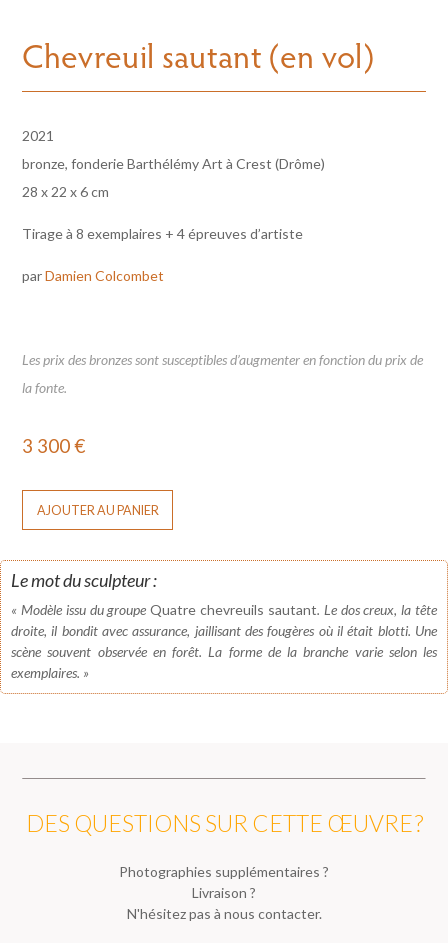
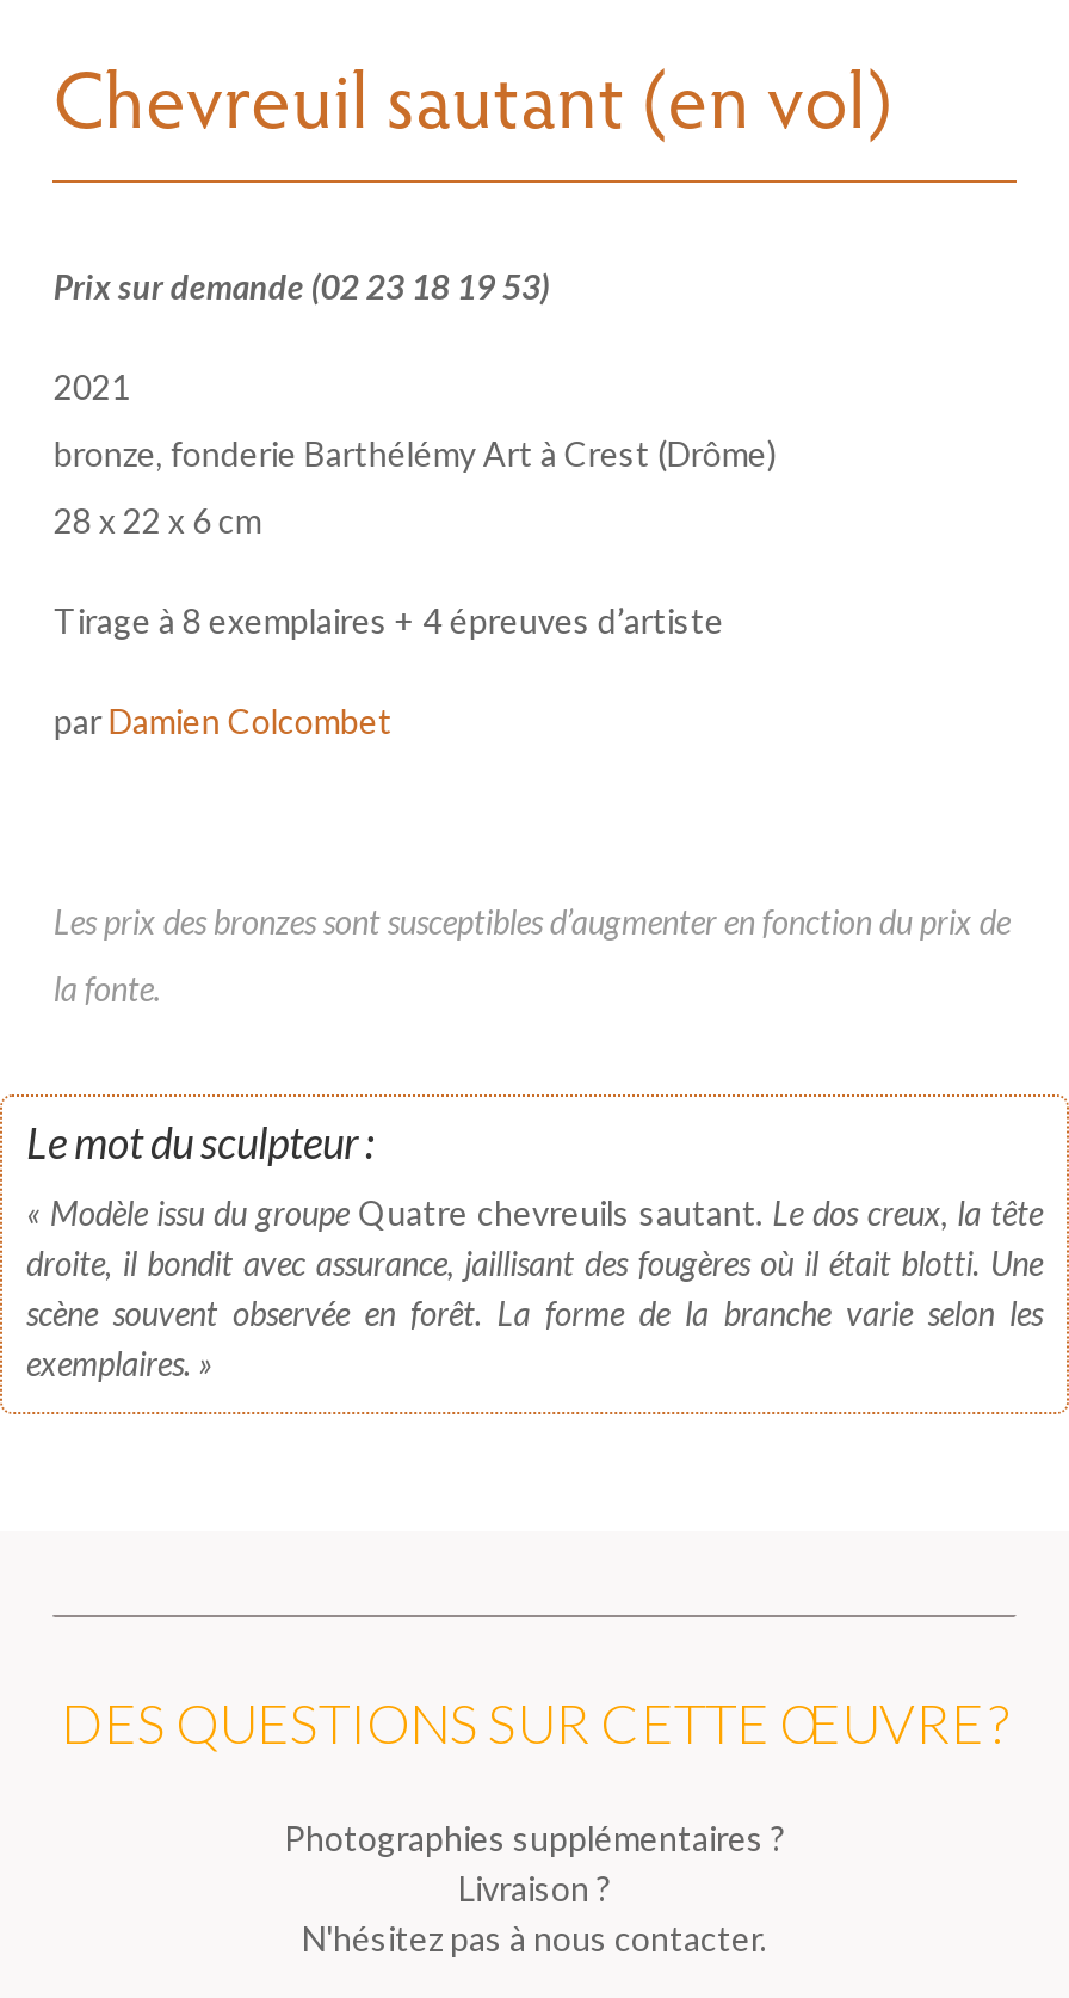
+ Prix sur demande (02 23 18 19 53)

moved down: 2021 | bronze, fonderie Barthélémy Art à Crest (Drôme) | 28 x 22 x 6 cm | Tirage à 8 exemplaires + 4 épreuves d’artiste | par Damien Colcombet | Les prix des bronzes sont susceptibles d’augmenter en fonction du prix de | la fonte.

- 3 300 €
- AJOUTER AU PANIER
